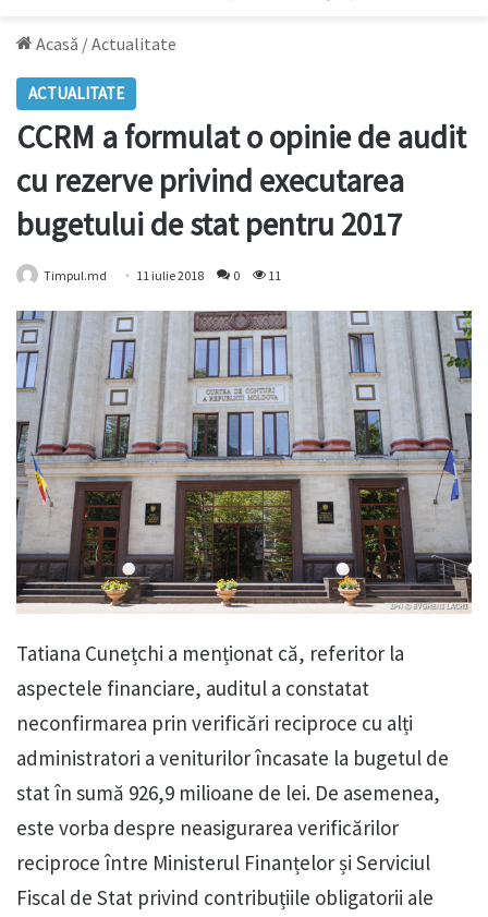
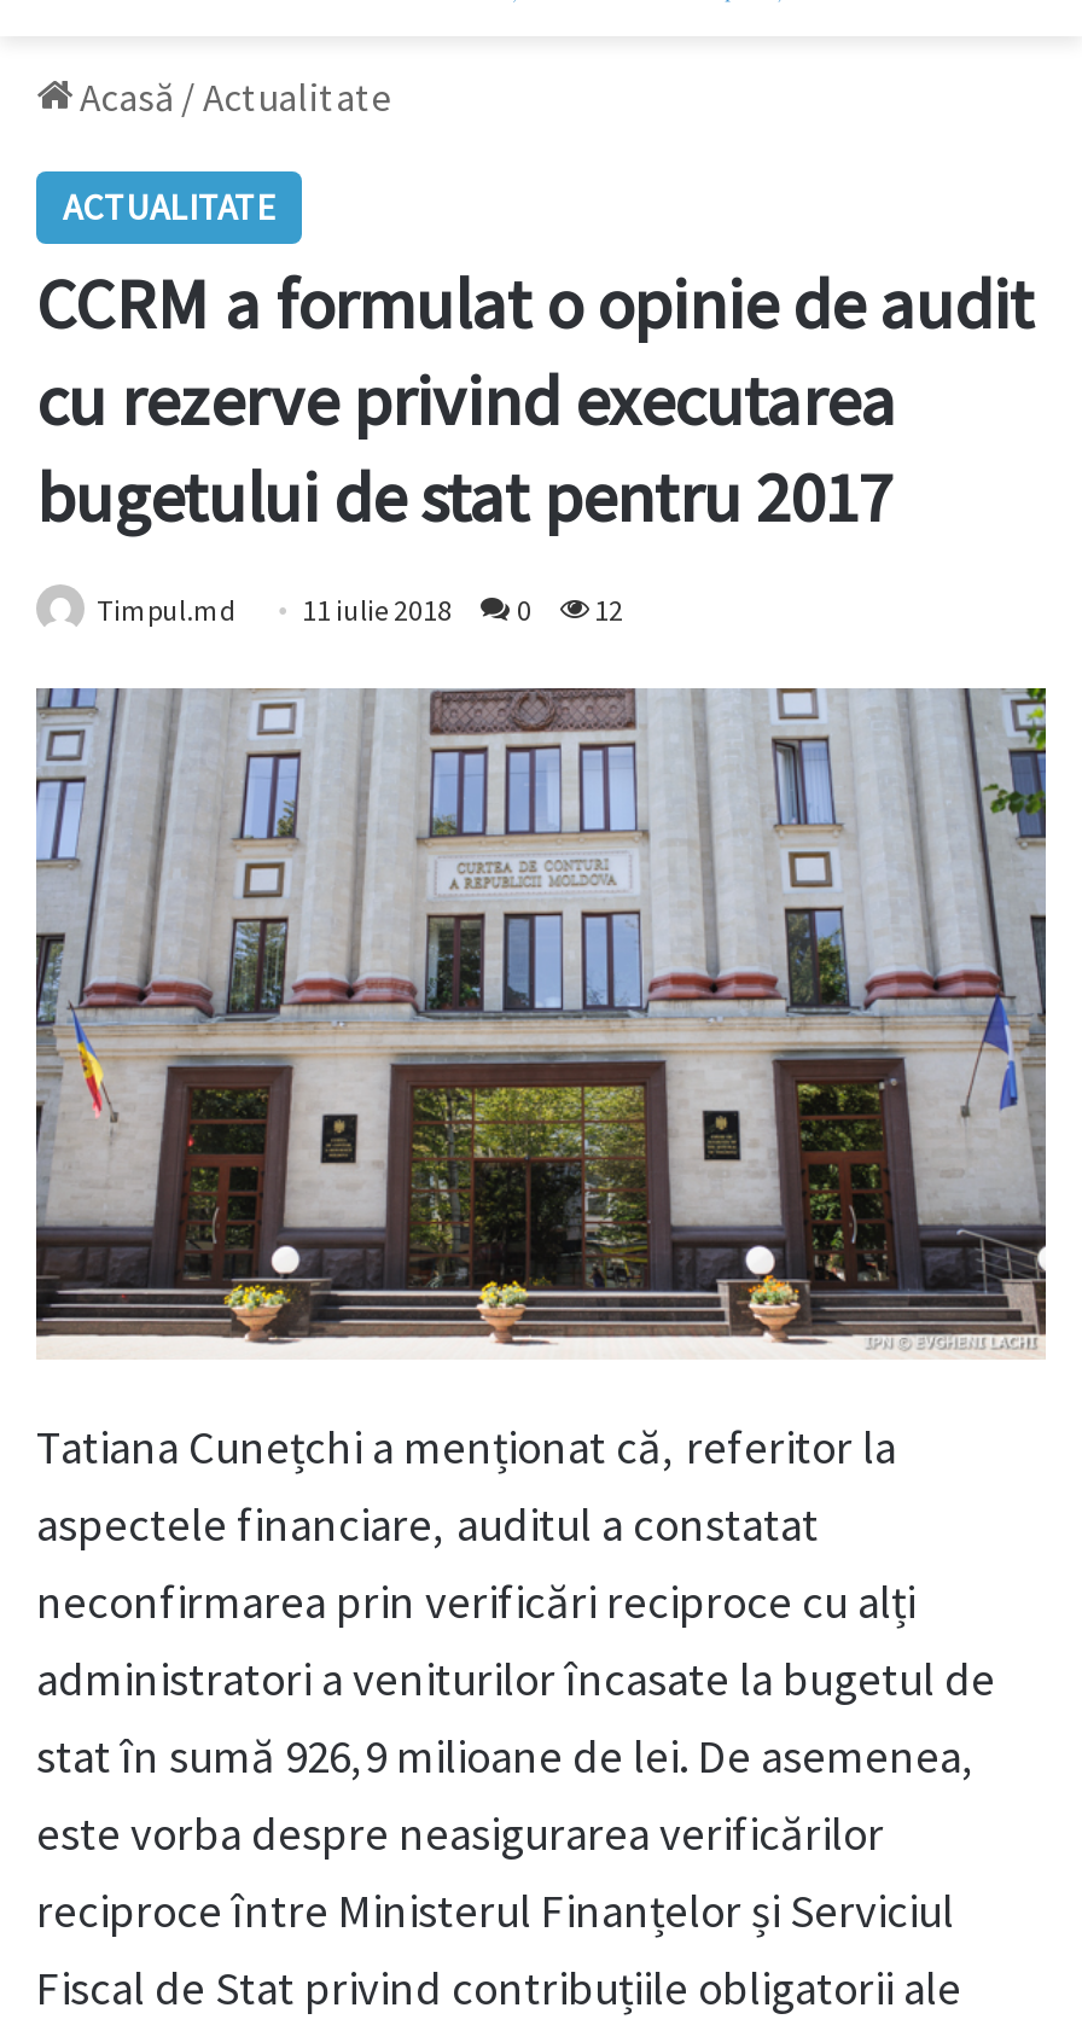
- Timpul.md 11 iulie 2018 0 11
+ Timpul.md 11 iulie 2018 0 12
